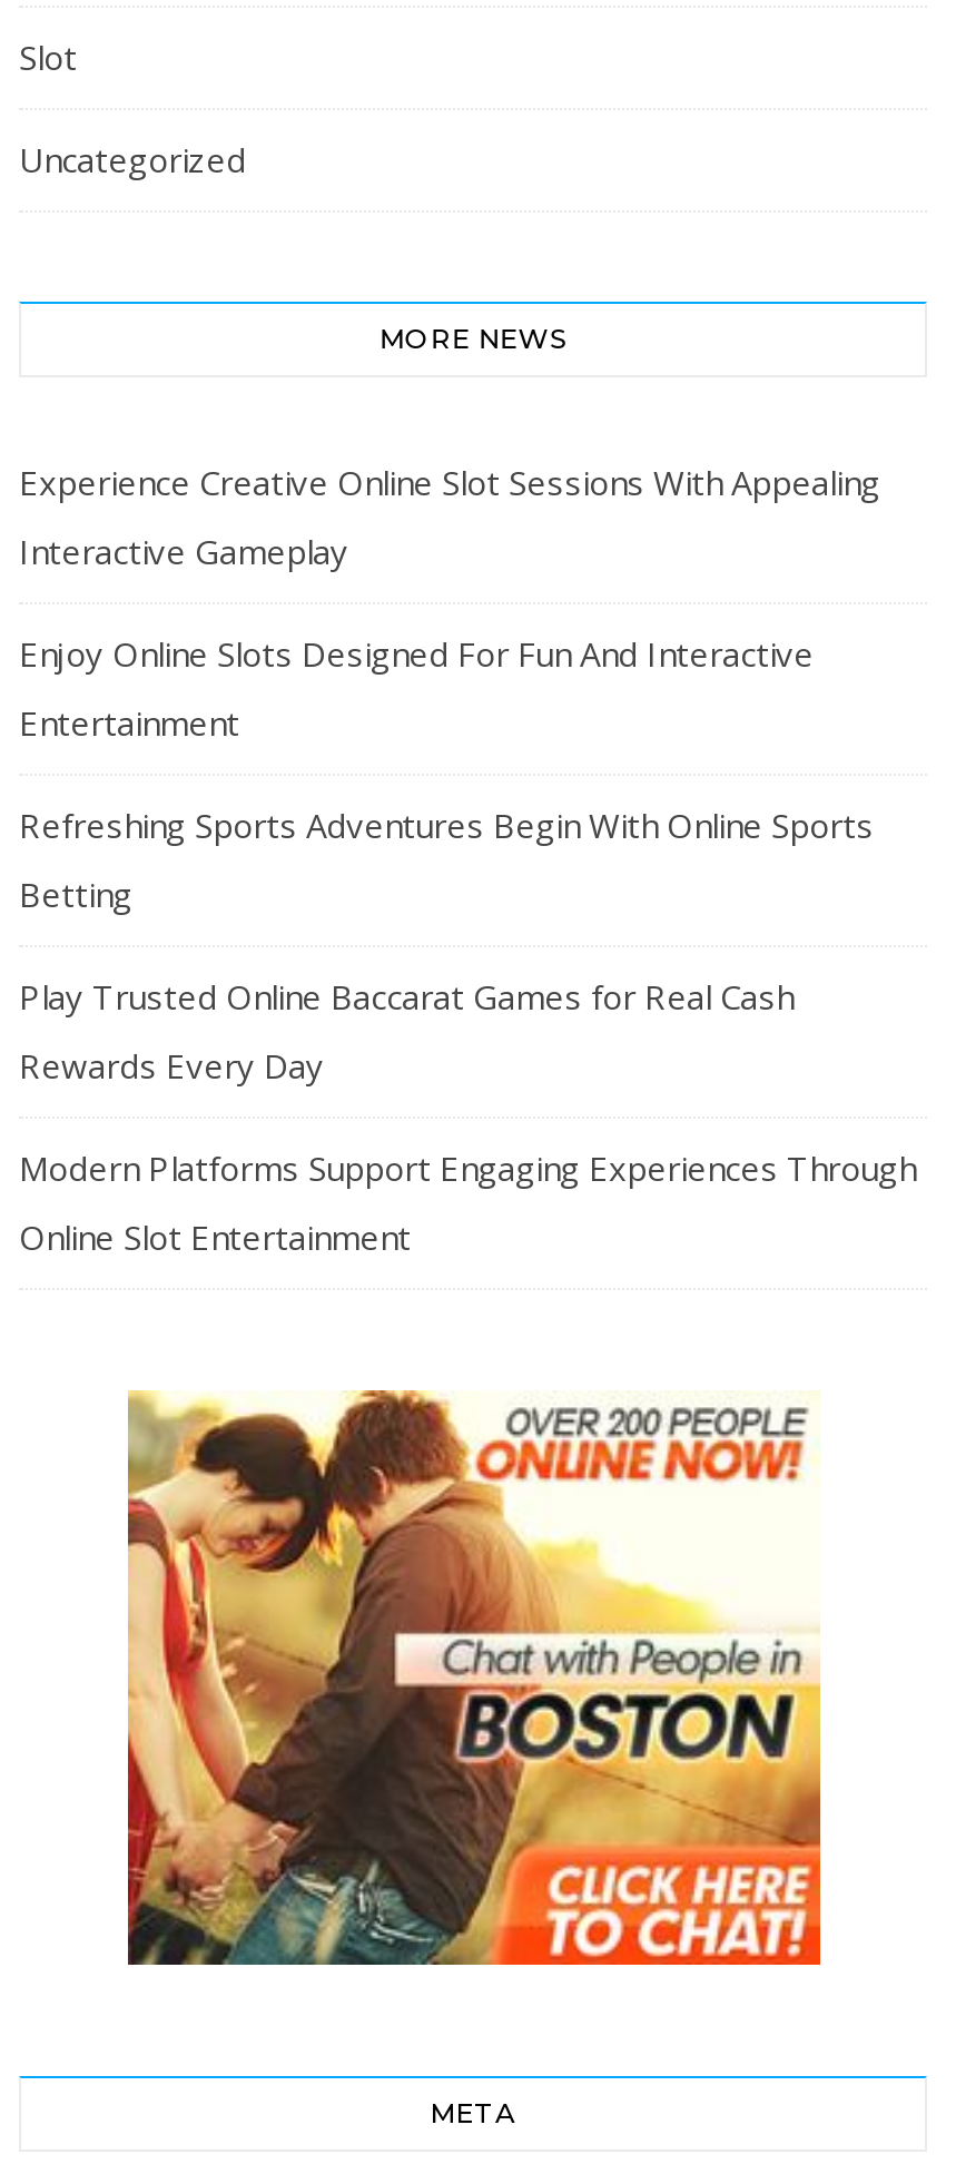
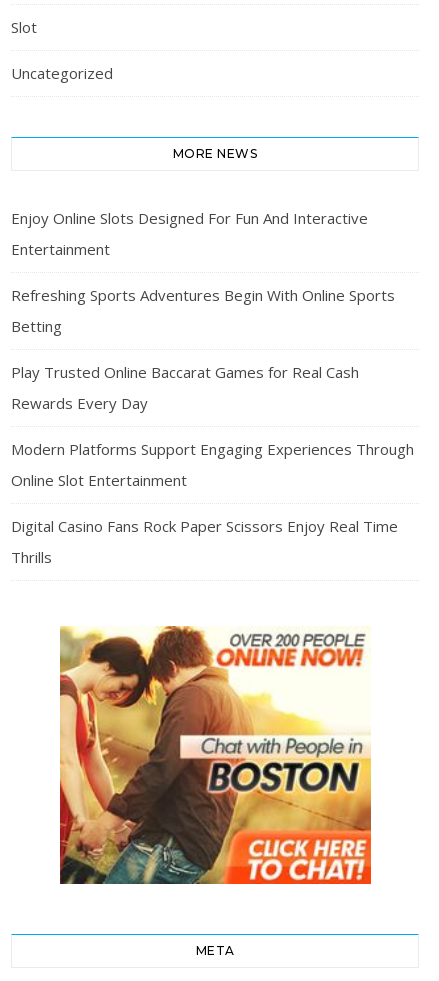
- Experience Creative Online Slot Sessions With Appealing
- Interactive Gameplay

moved up: Enjoy Online Slots Designed For Fun And Interactive | Entertainment | Refreshing Sports Adventures Begin With Online Sports | Betting | Play Trusted Online Baccarat Games for Real Cash | Rewards Every Day | Modern Platforms Support Engaging Experiences Through | Online Slot Entertainment

+ Digital Casino Fans Rock Paper Scissors Enjoy Real Time
+ Thrills
